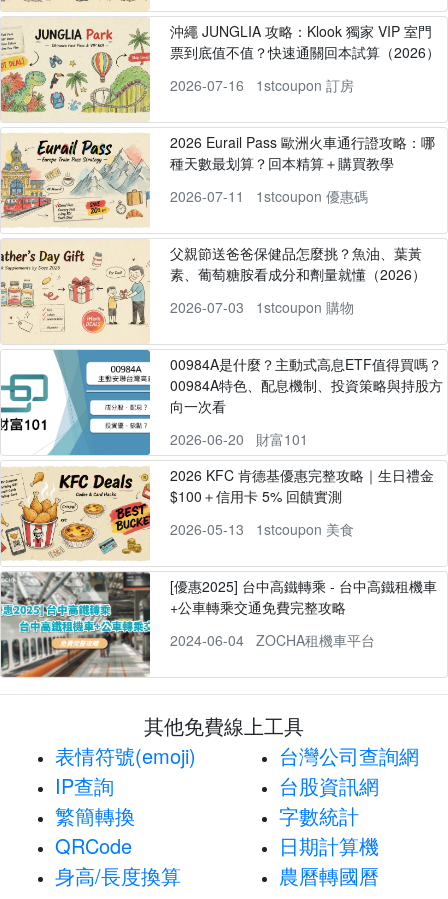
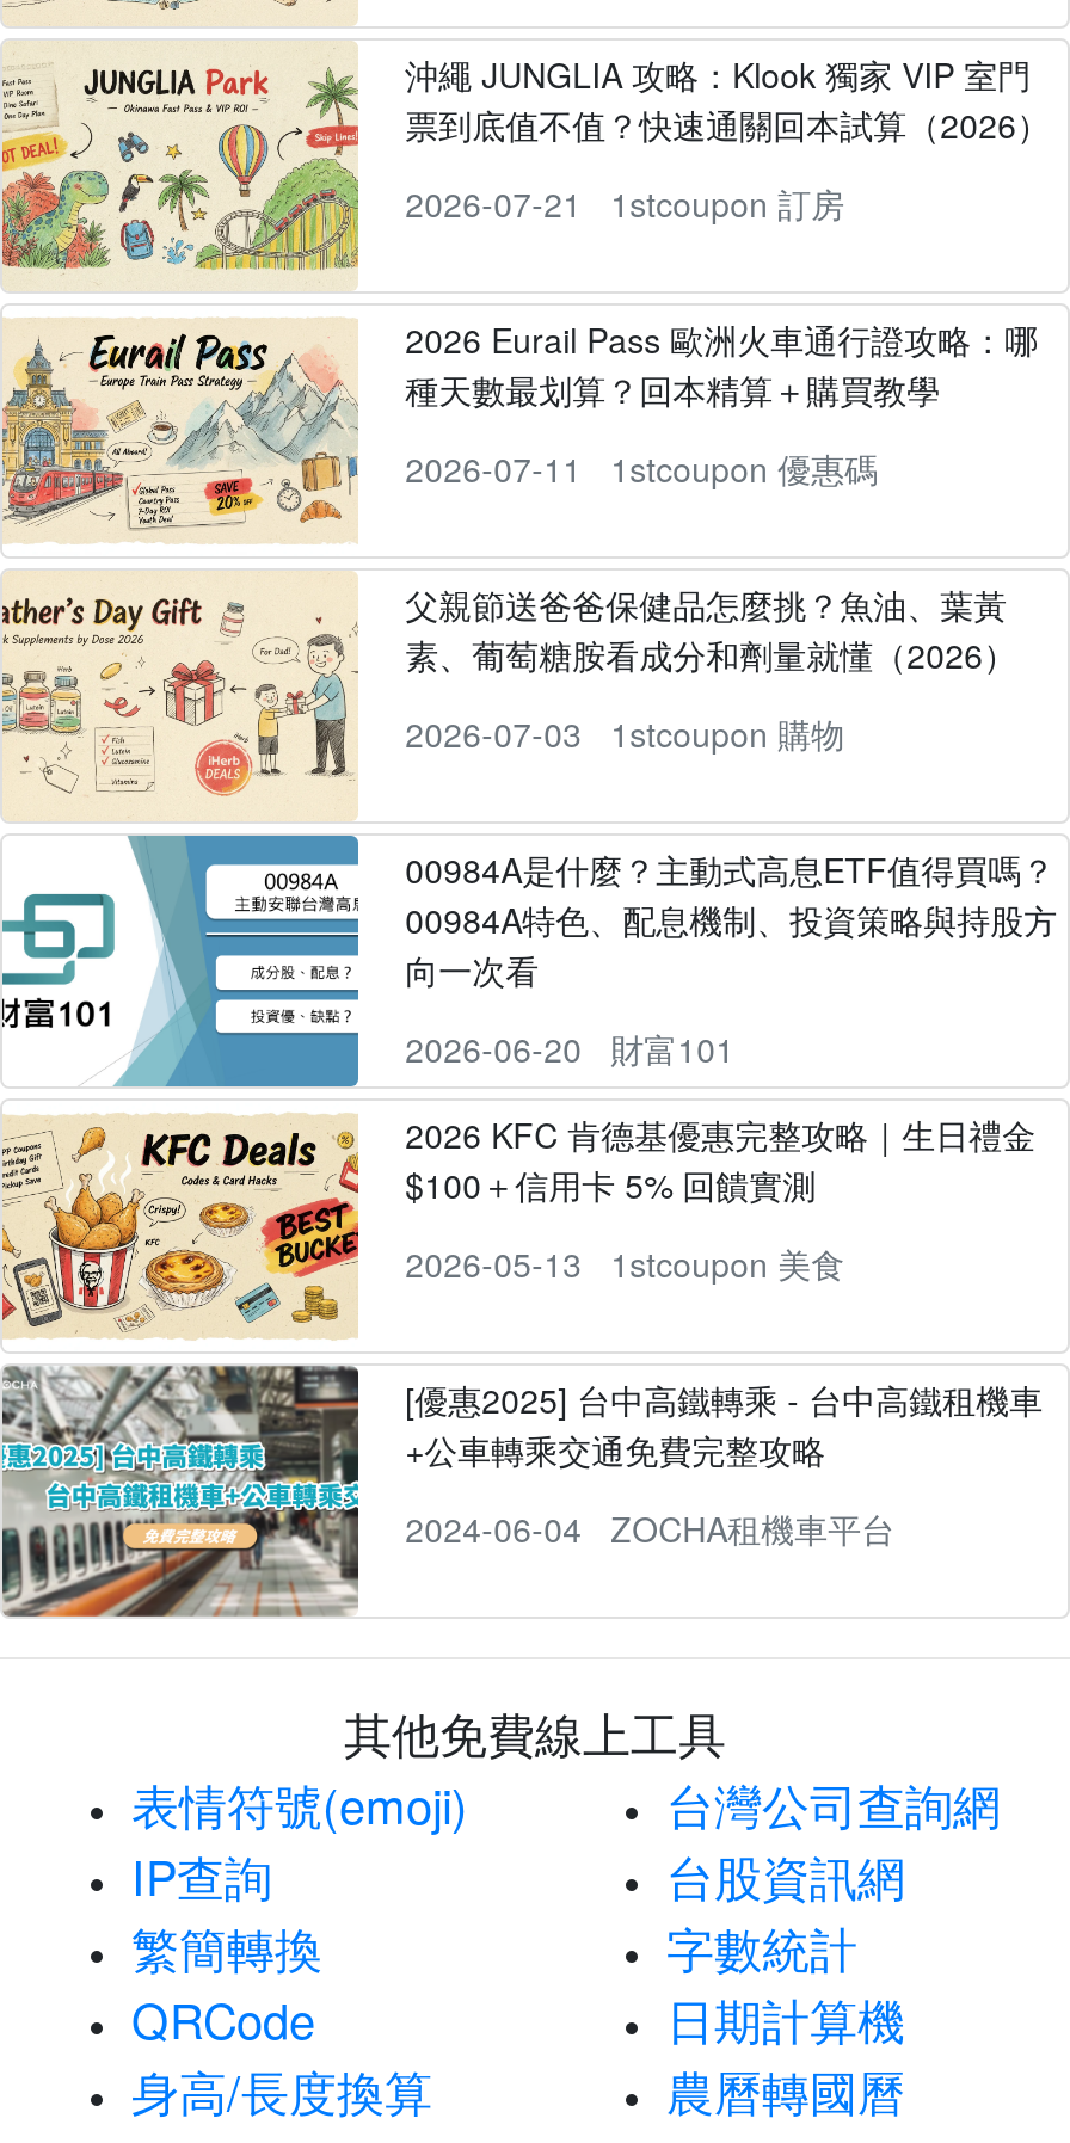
- 2026-07-16 1stcoupon 訂房
+ 2026-07-21 1stcoupon 訂房
